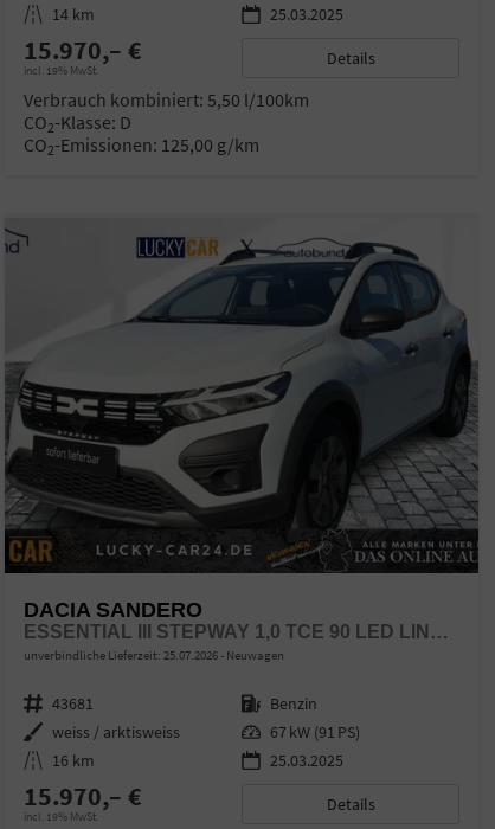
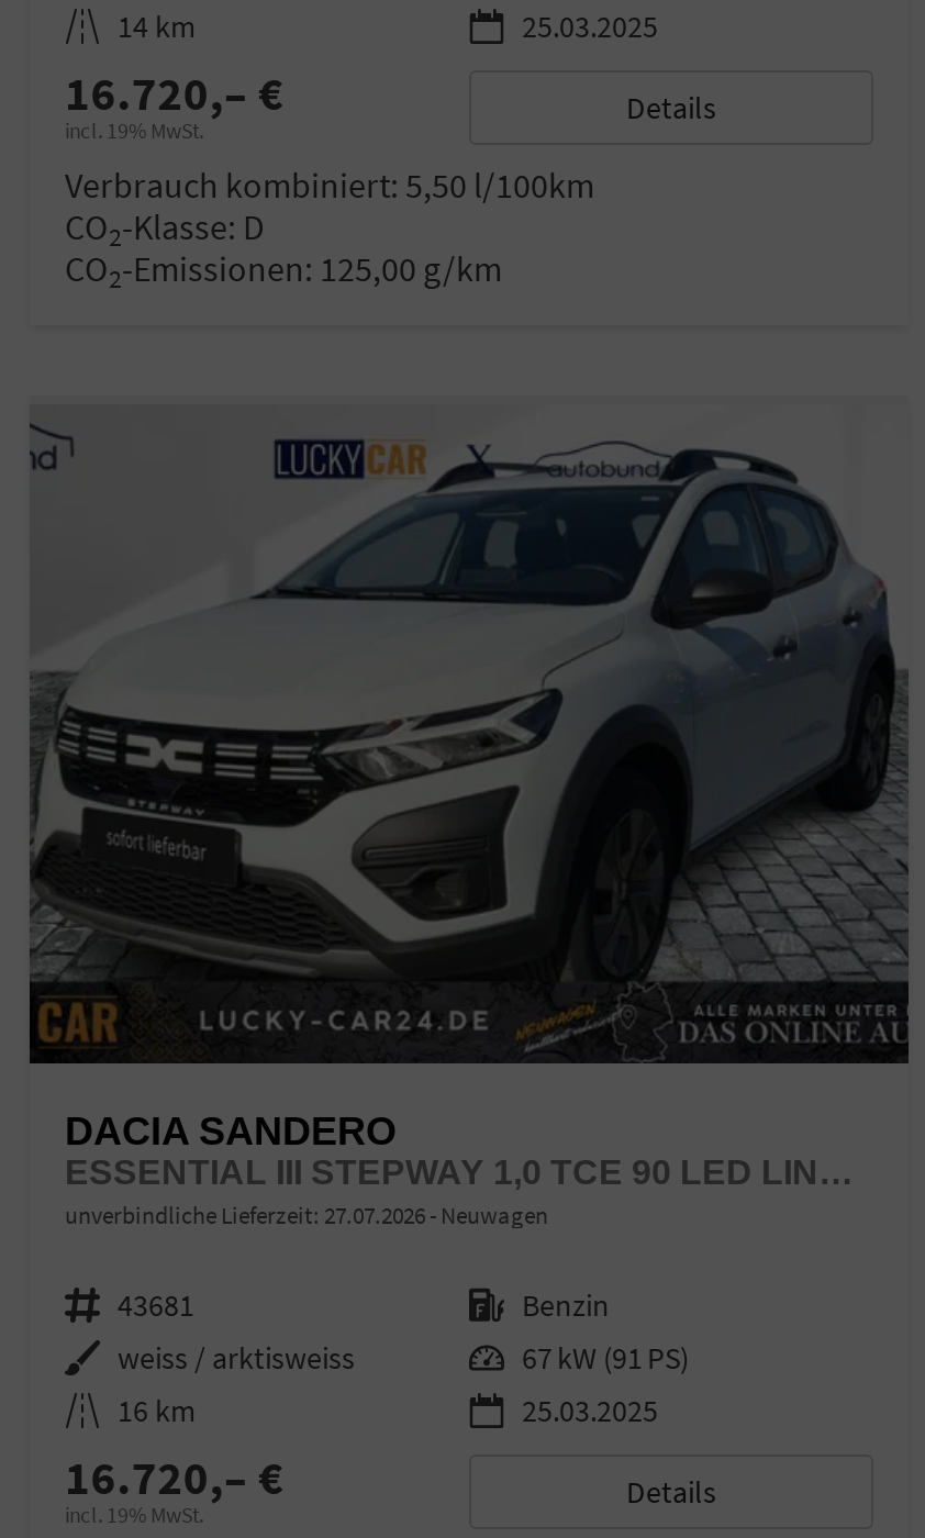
- 15.970,– €
+ 16.720,– €

- unverbindliche Lieferzeit: 25.07.2026 Neuwagen
+ unverbindliche Lieferzeit: 27.07.2026 Neuwagen

- 15.970,– €
+ 16.720,– €
